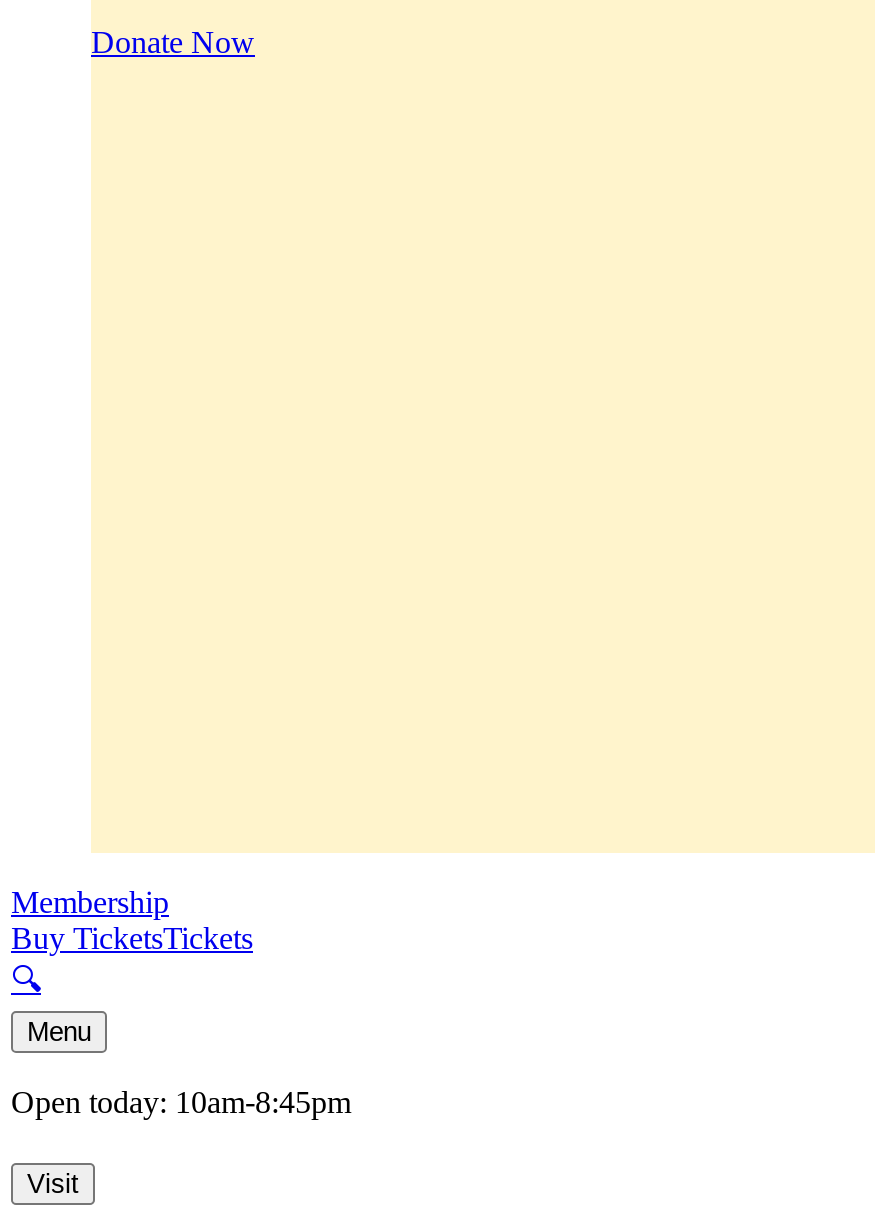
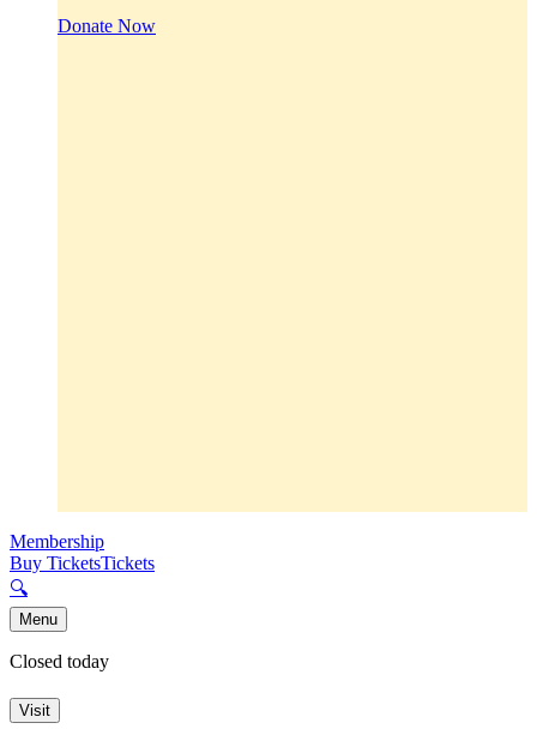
- Open today: 10am-8:45pm
+ Closed today
